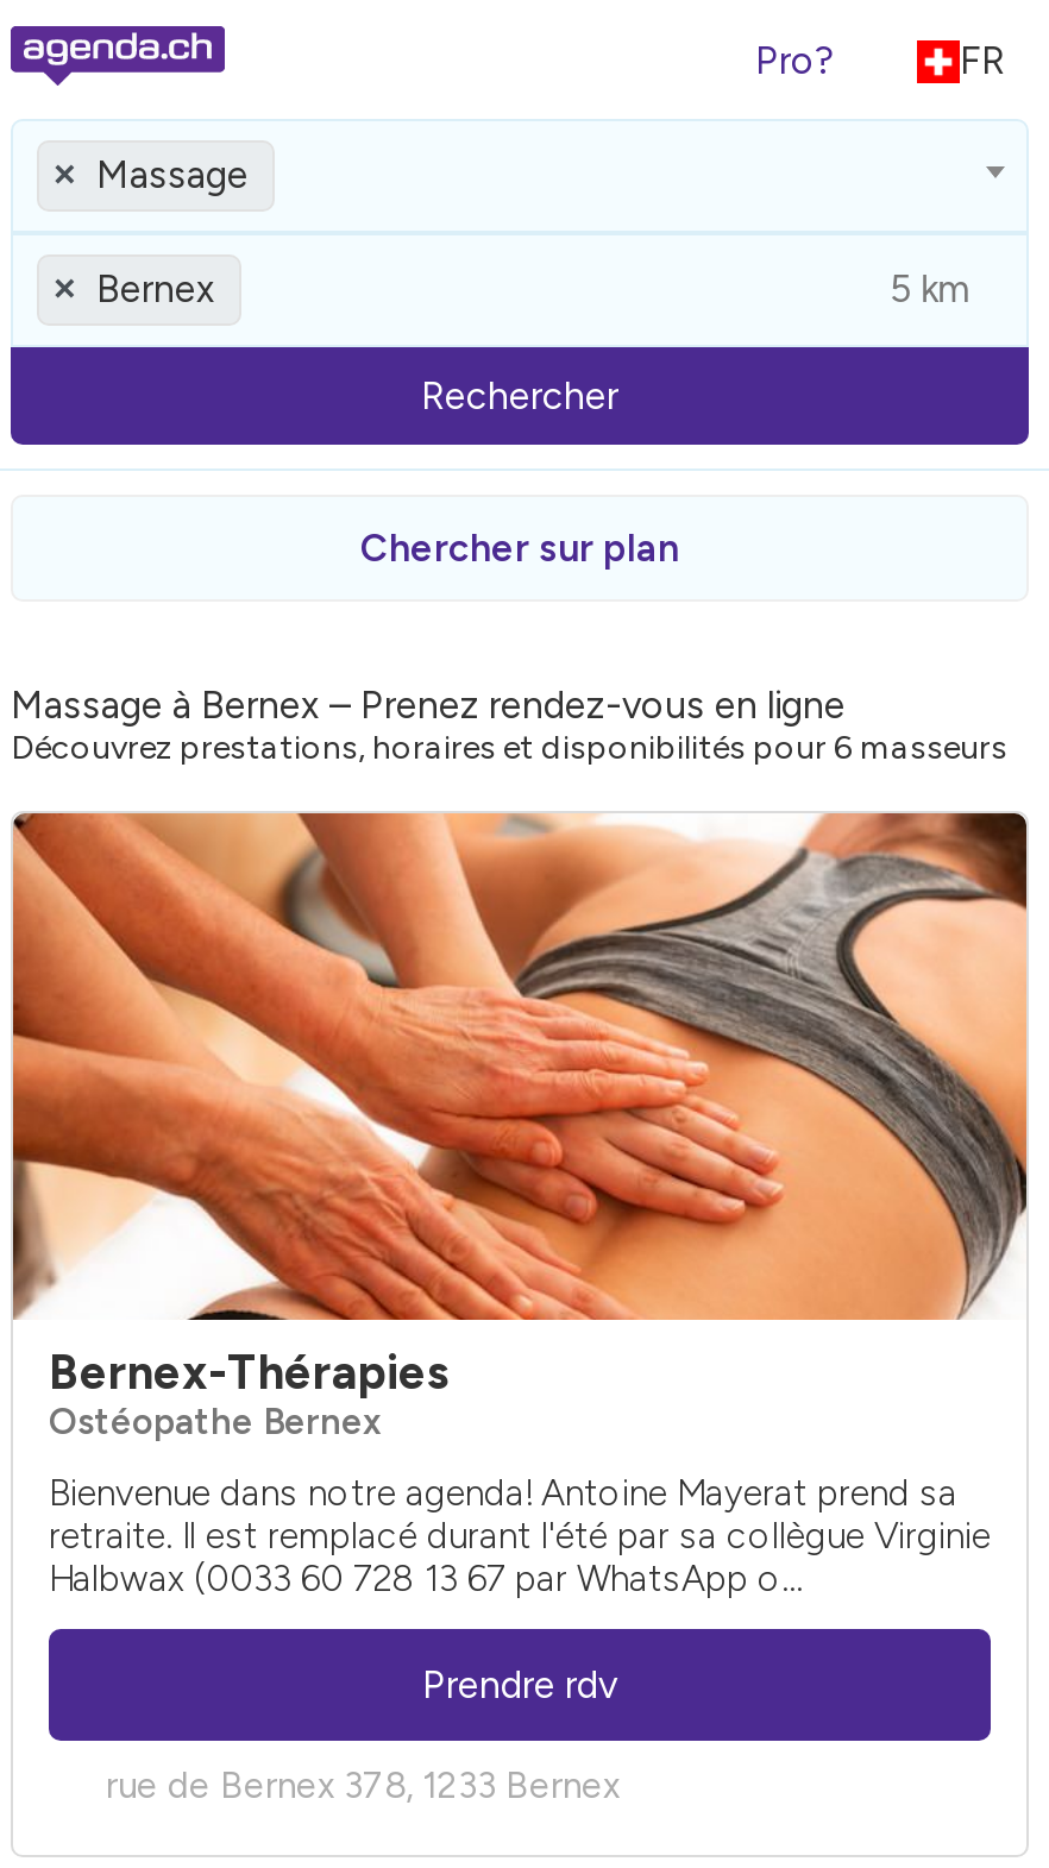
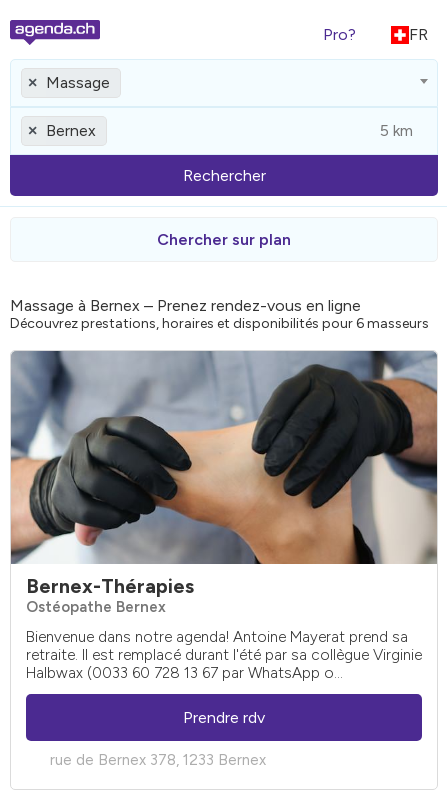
- [image]
+ [image]
